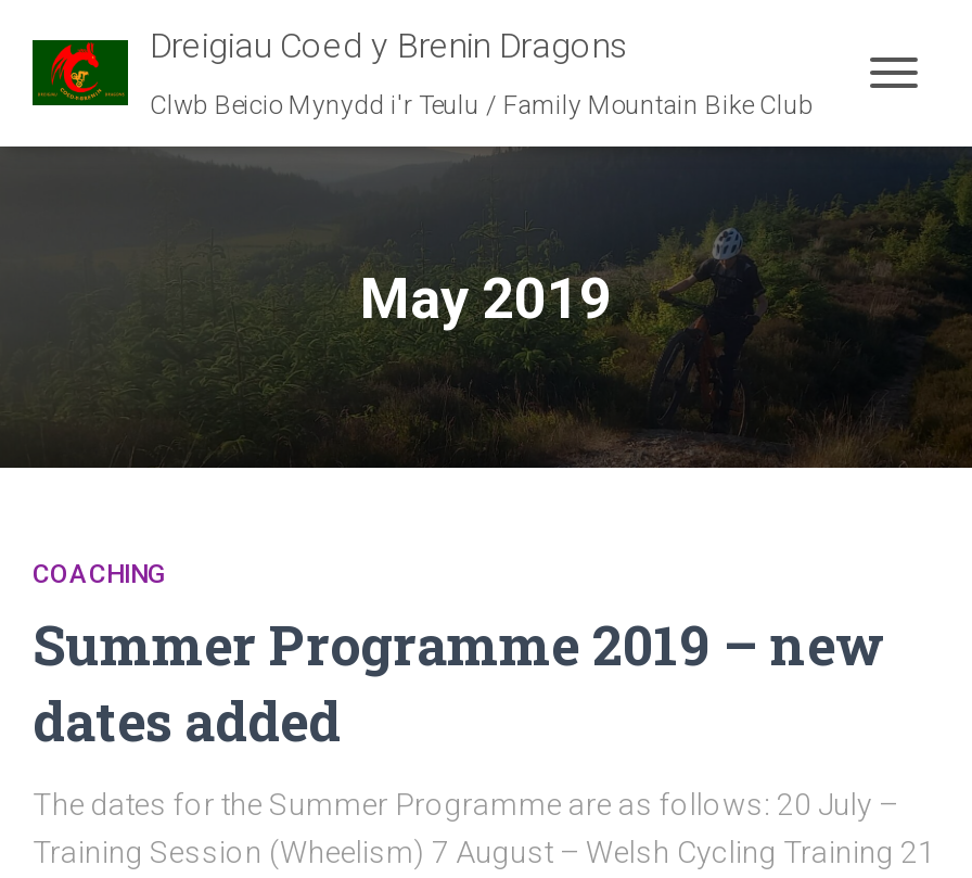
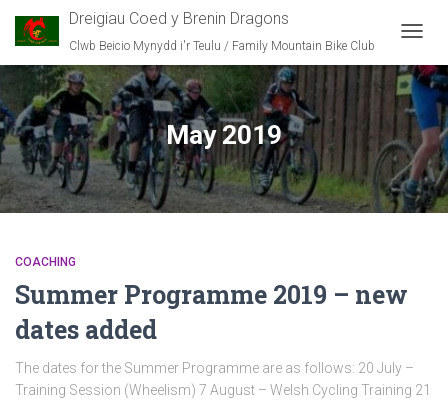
- [image]
+ [image]
